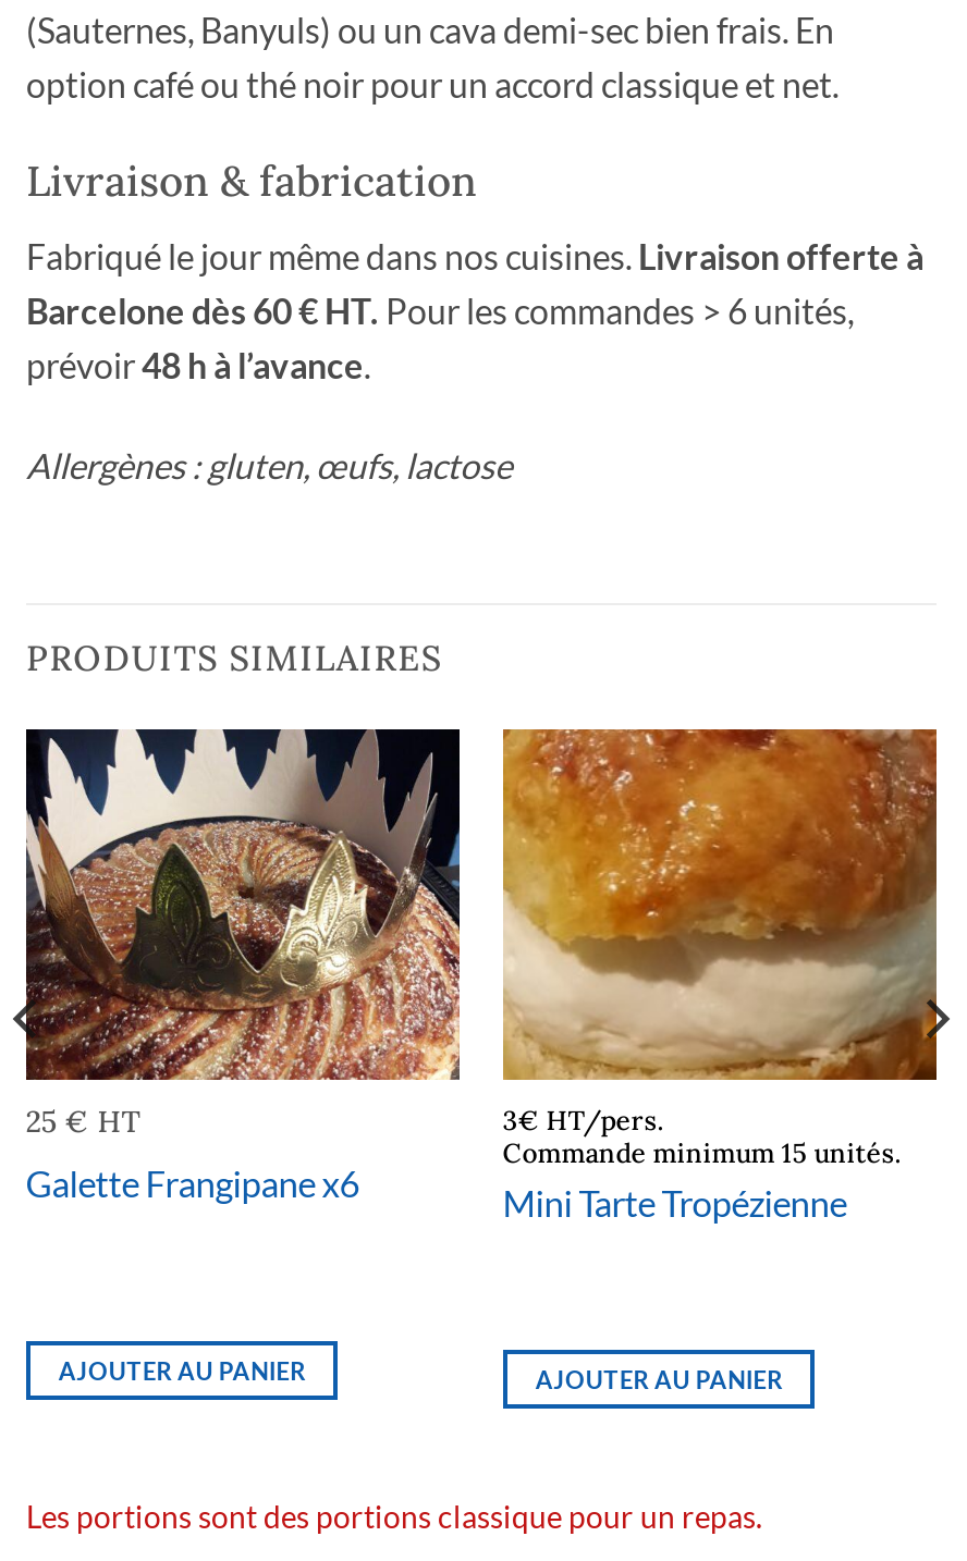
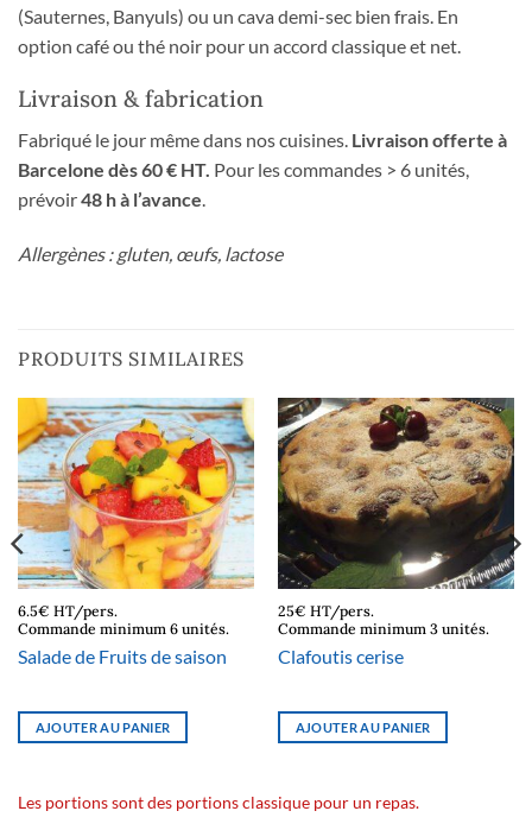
- [image]
- 25 € HT
- Galette Frangipane x6
+ [image]
+ 6.5€ HT/pers.
+ Commande minimum 6 unités.
+ Salade de Fruits de saison

- [image]
- 3€ HT/pers.
- Commande minimum 15 unités.
- Mini Tarte Tropézienne
+ [image]
+ 25€ HT/pers.
+ Commande minimum 3 unités.
+ Clafoutis cerise
